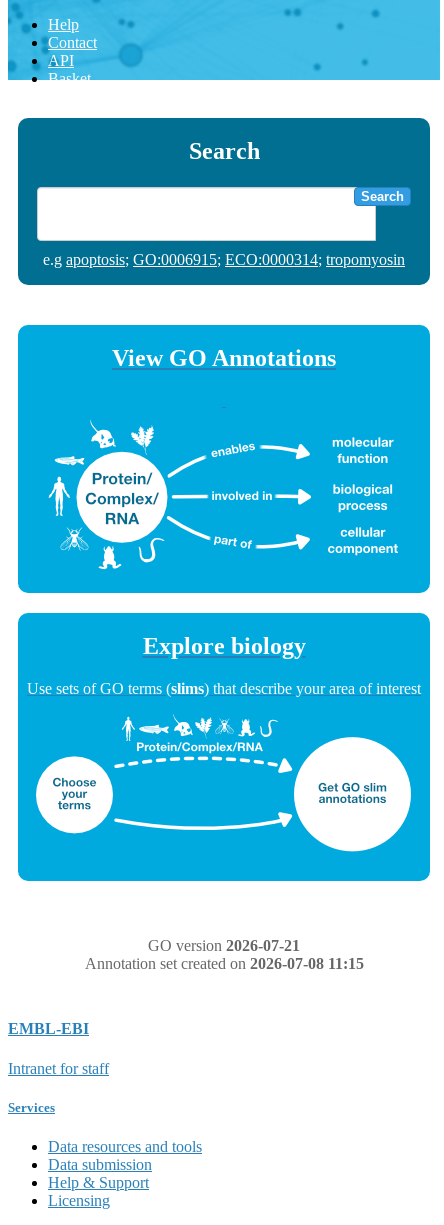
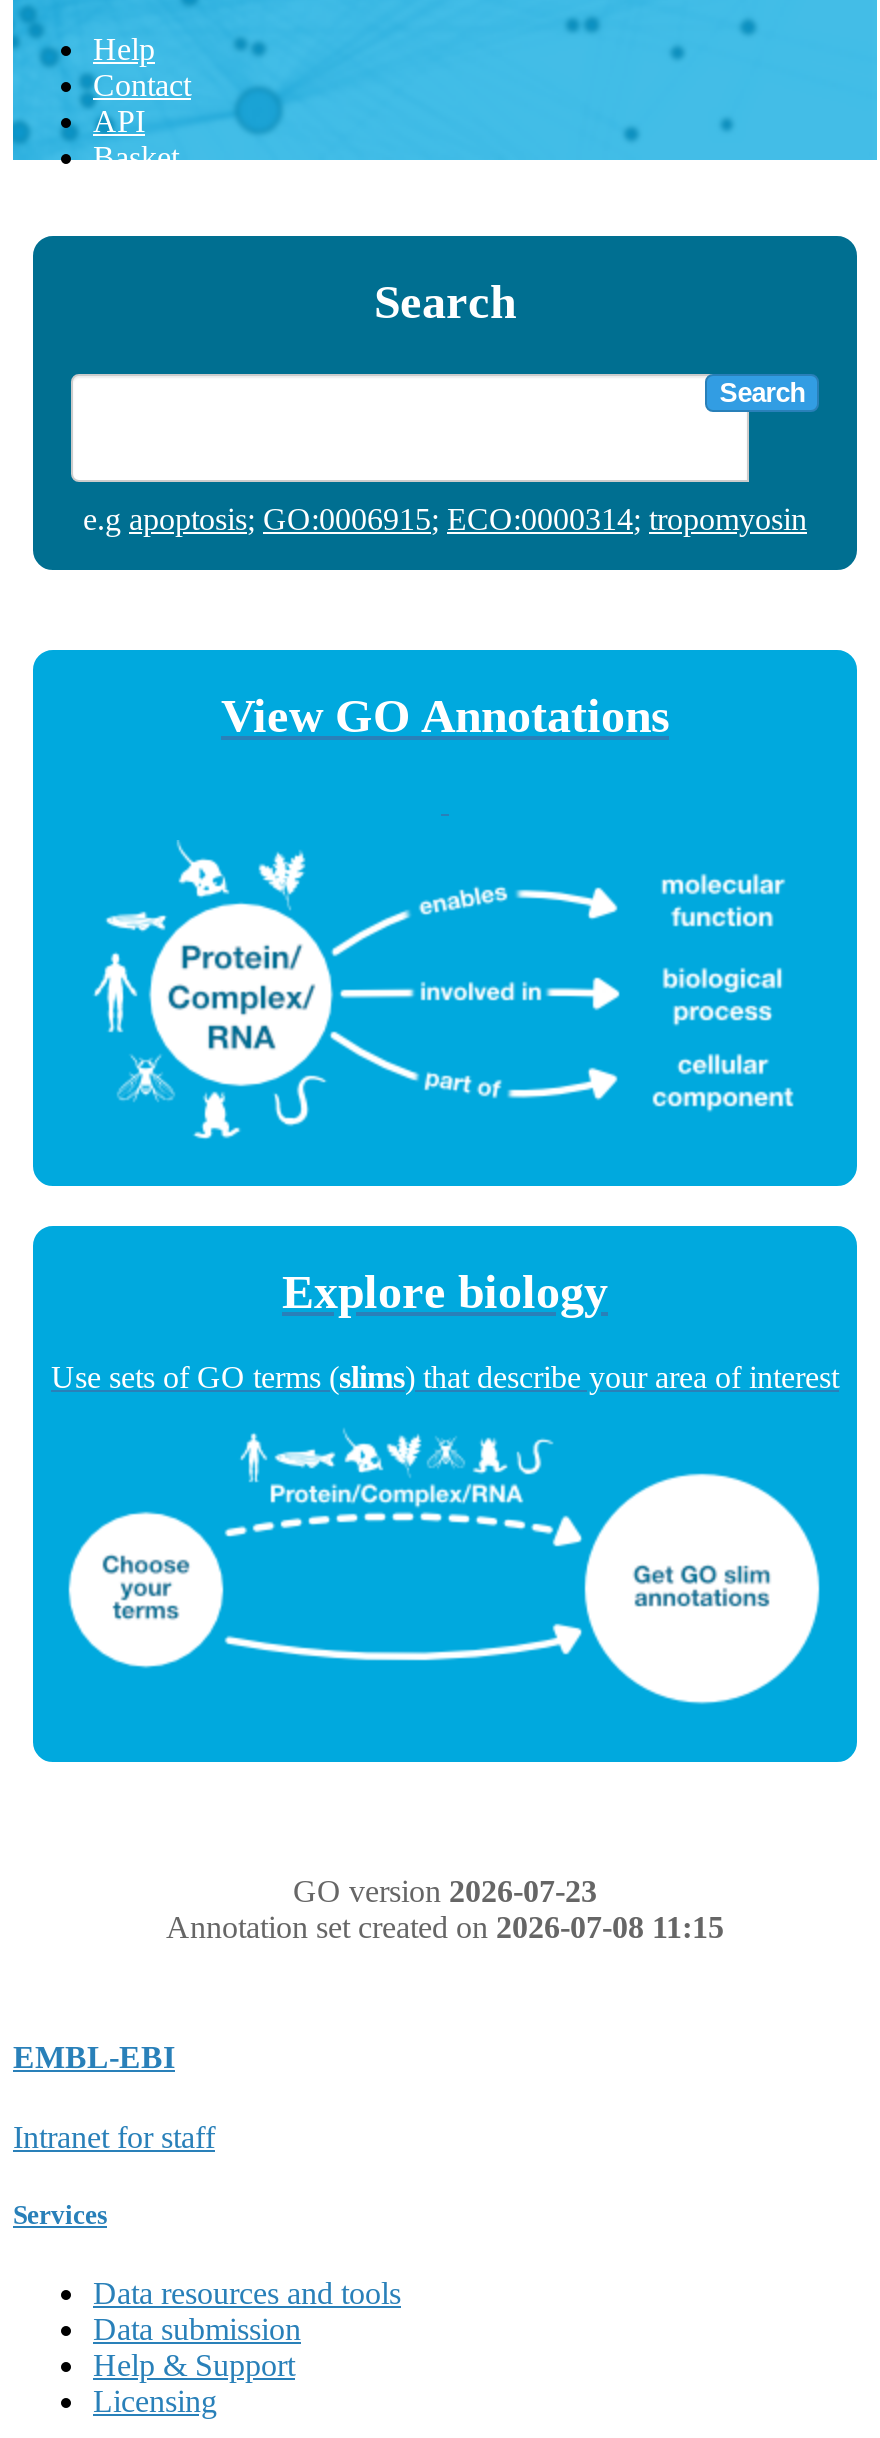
- GO version 2026-07-21
+ GO version 2026-07-23
